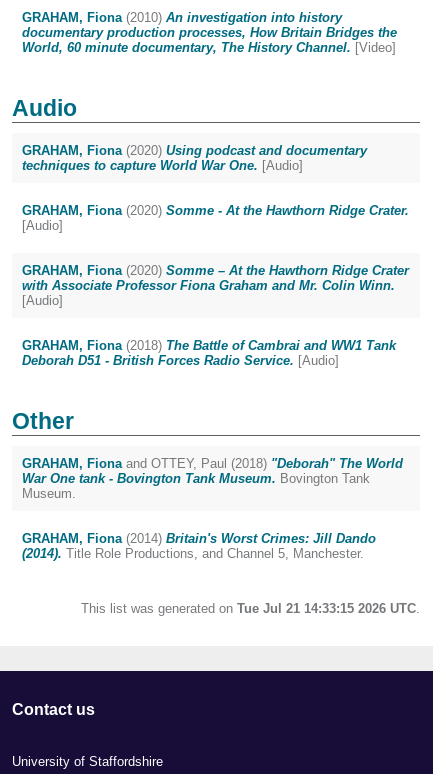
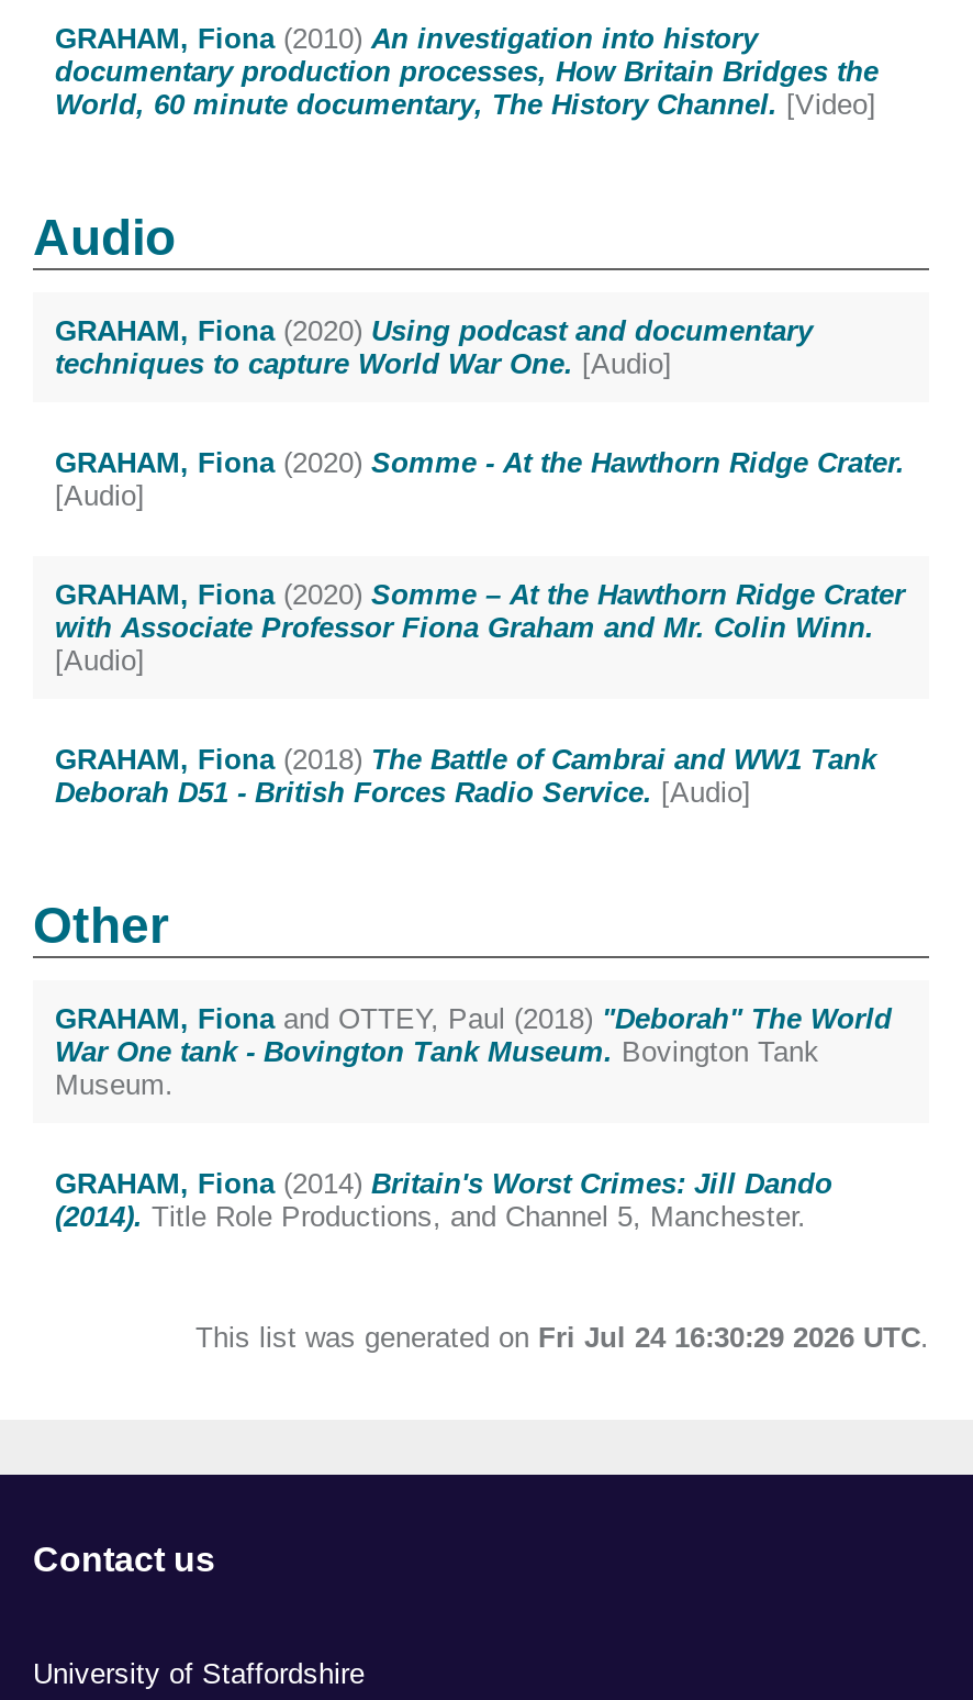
- This list was generated on Tue Jul 21 14:33:15 2026 UTC.
+ This list was generated on Fri Jul 24 16:30:29 2026 UTC.
